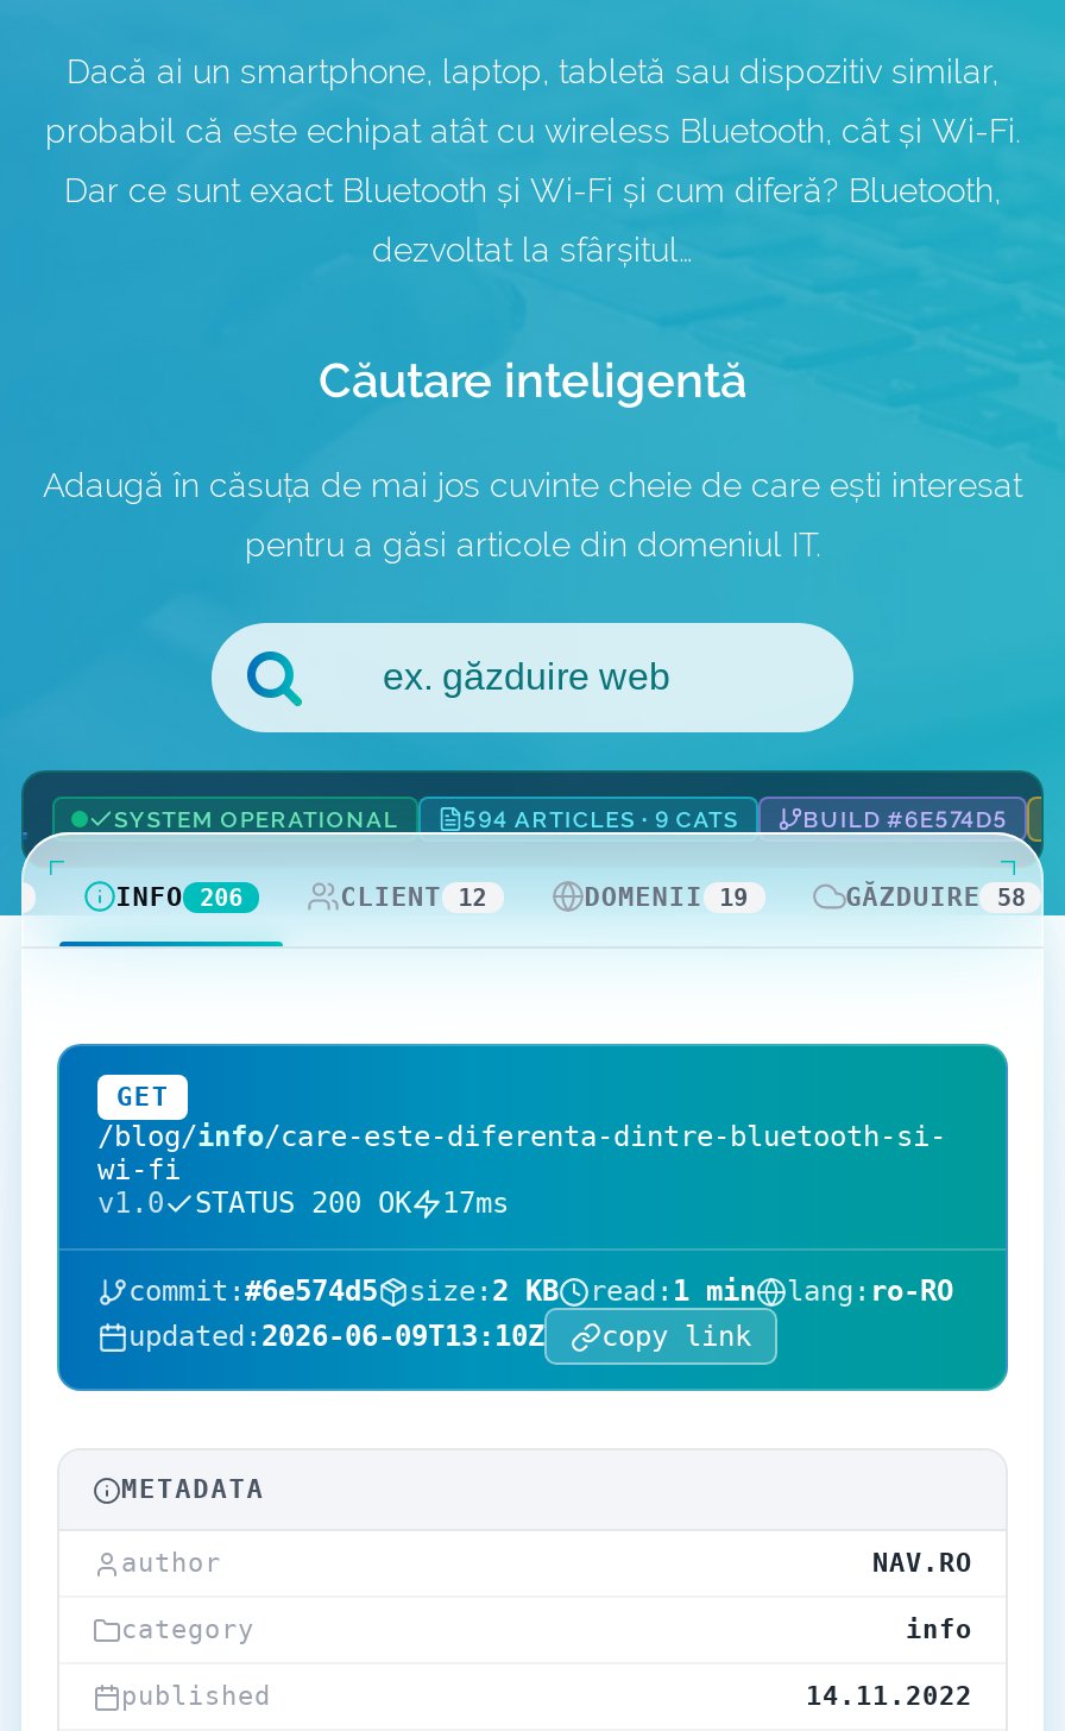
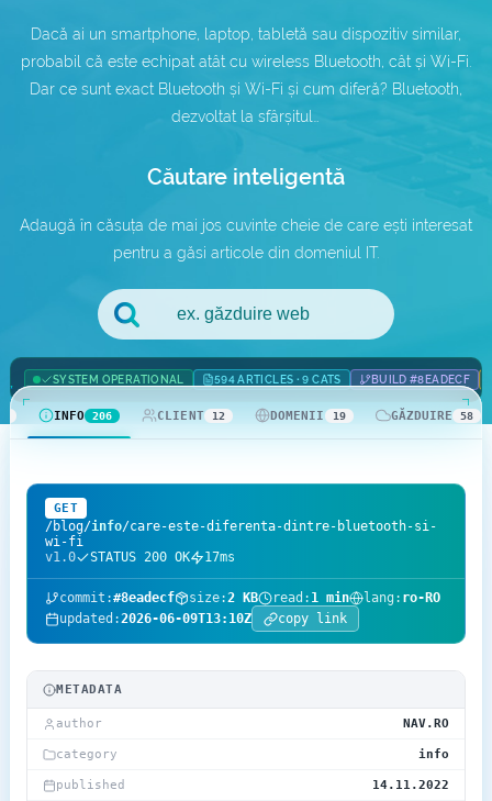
- BUILD #6E574D5
+ BUILD #8EADECF

- commit: #6e574d5
+ commit: #8eadecf
